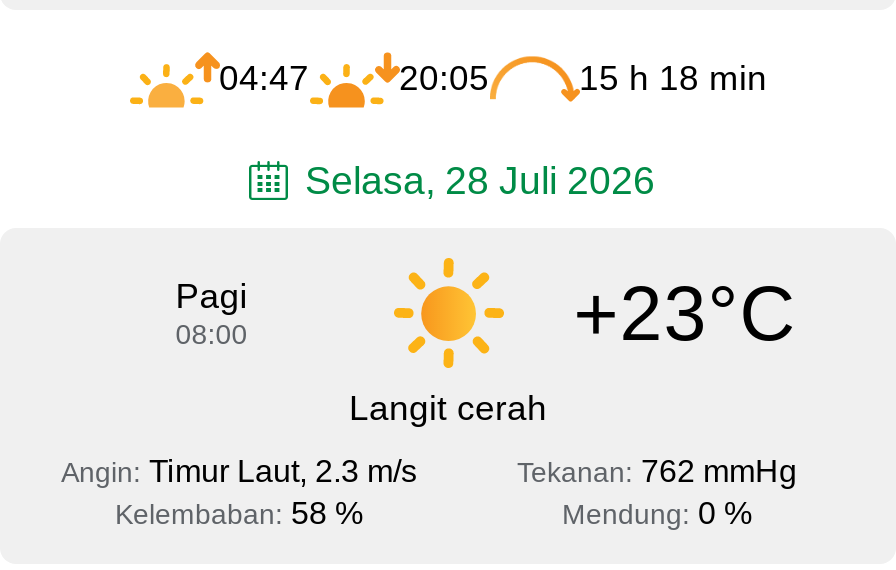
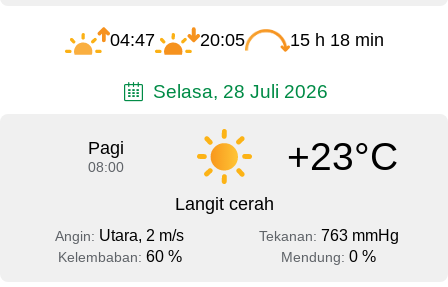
- Angin: Timur Laut, 2.3 m/s
- Tekanan: 762 mmHg
- Kelembaban: 58 %
+ Angin: Utara, 2 m/s
+ Tekanan: 763 mmHg
+ Kelembaban: 60 %
